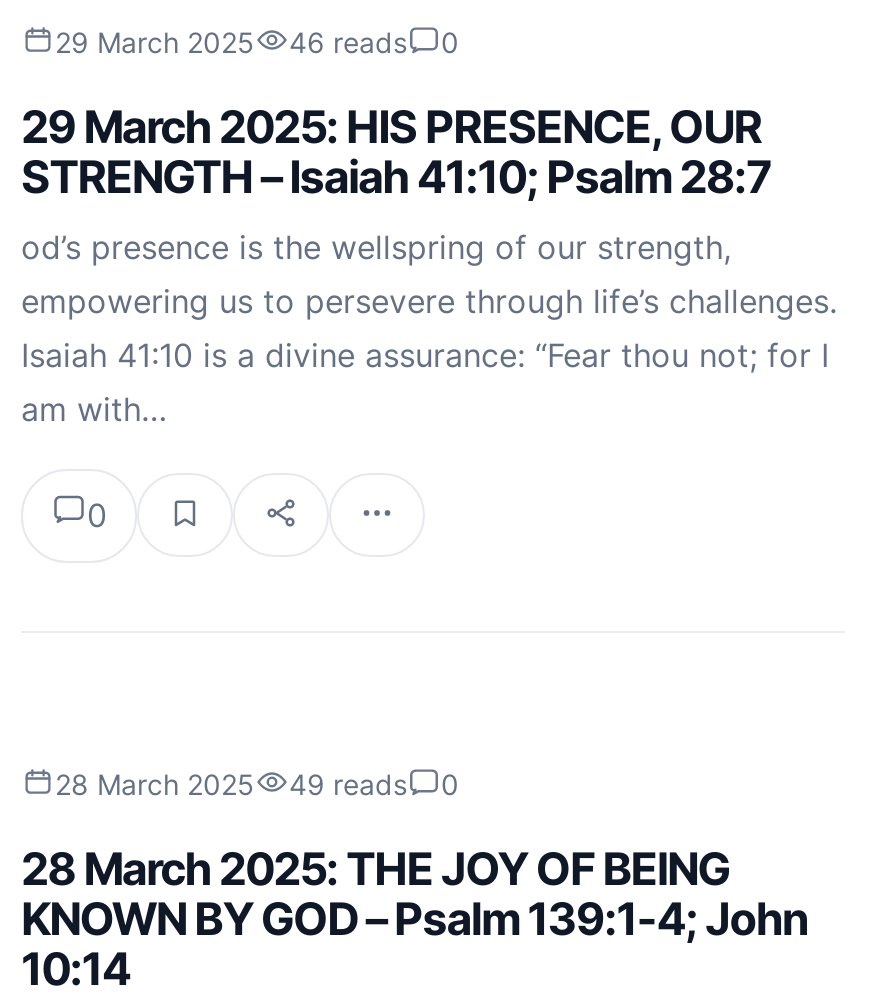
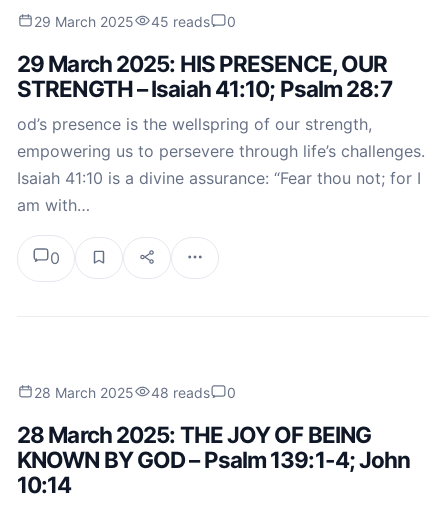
- 29 March 2025 46 reads 0
+ 29 March 2025 45 reads 0

- 28 March 2025 49 reads 0
+ 28 March 2025 48 reads 0
